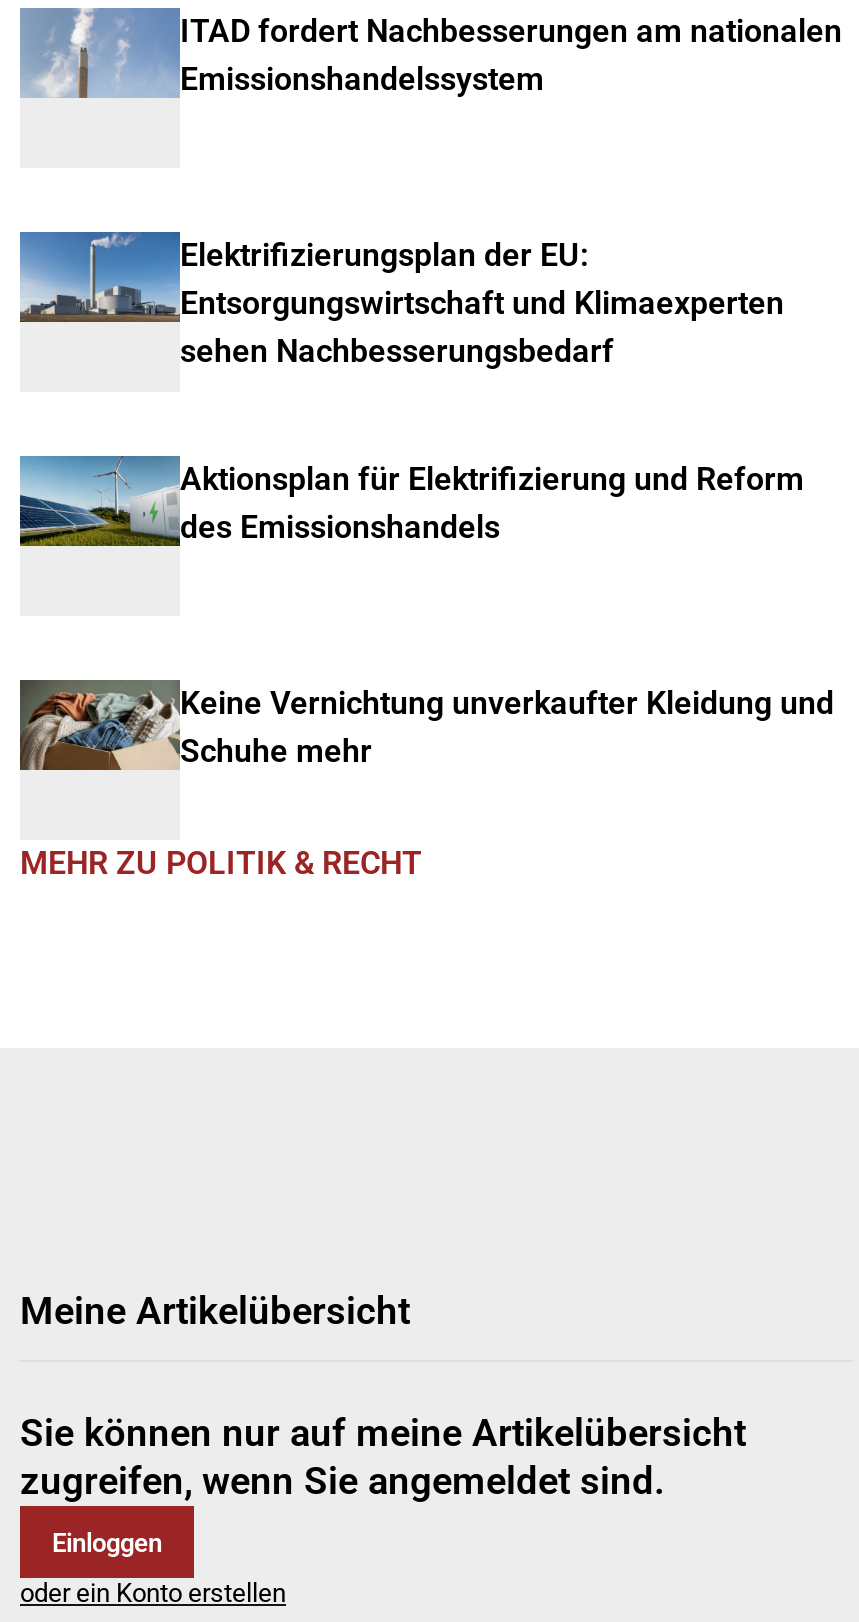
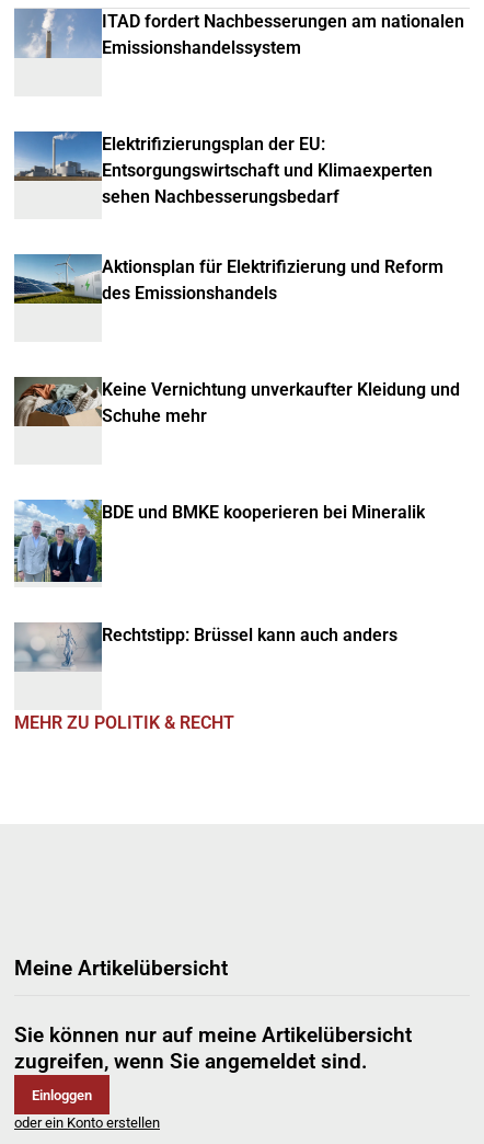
+ [image]
+ BDE und BMKE kooperieren bei Mineralik

+ [image]
+ Rechtstipp: Brüssel kann auch anders
